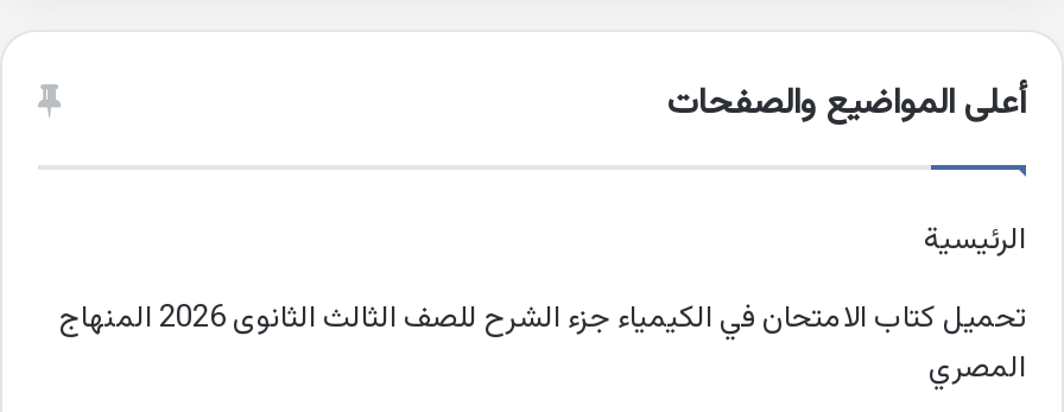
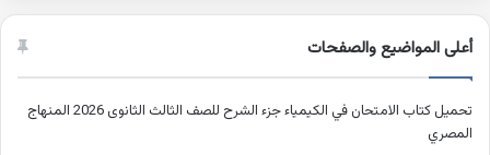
- الرئيسية
